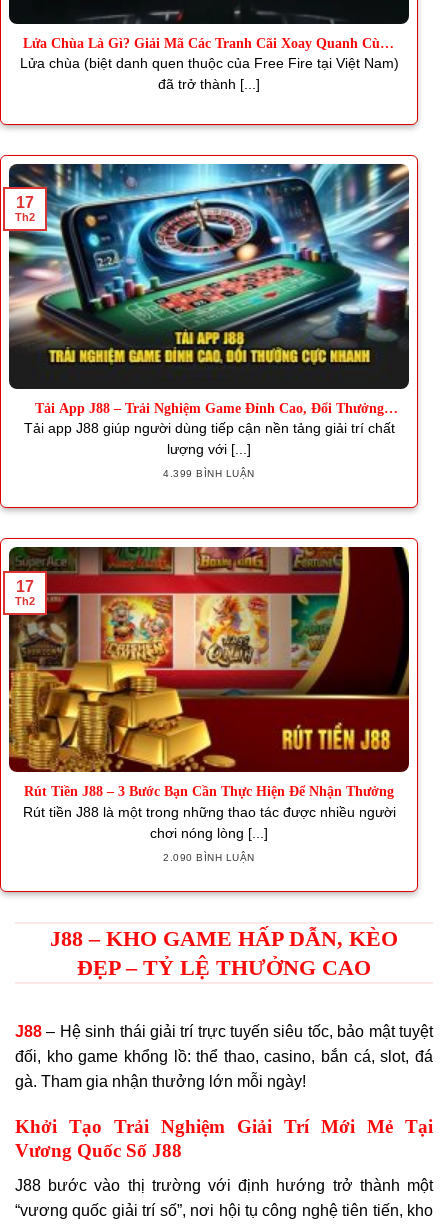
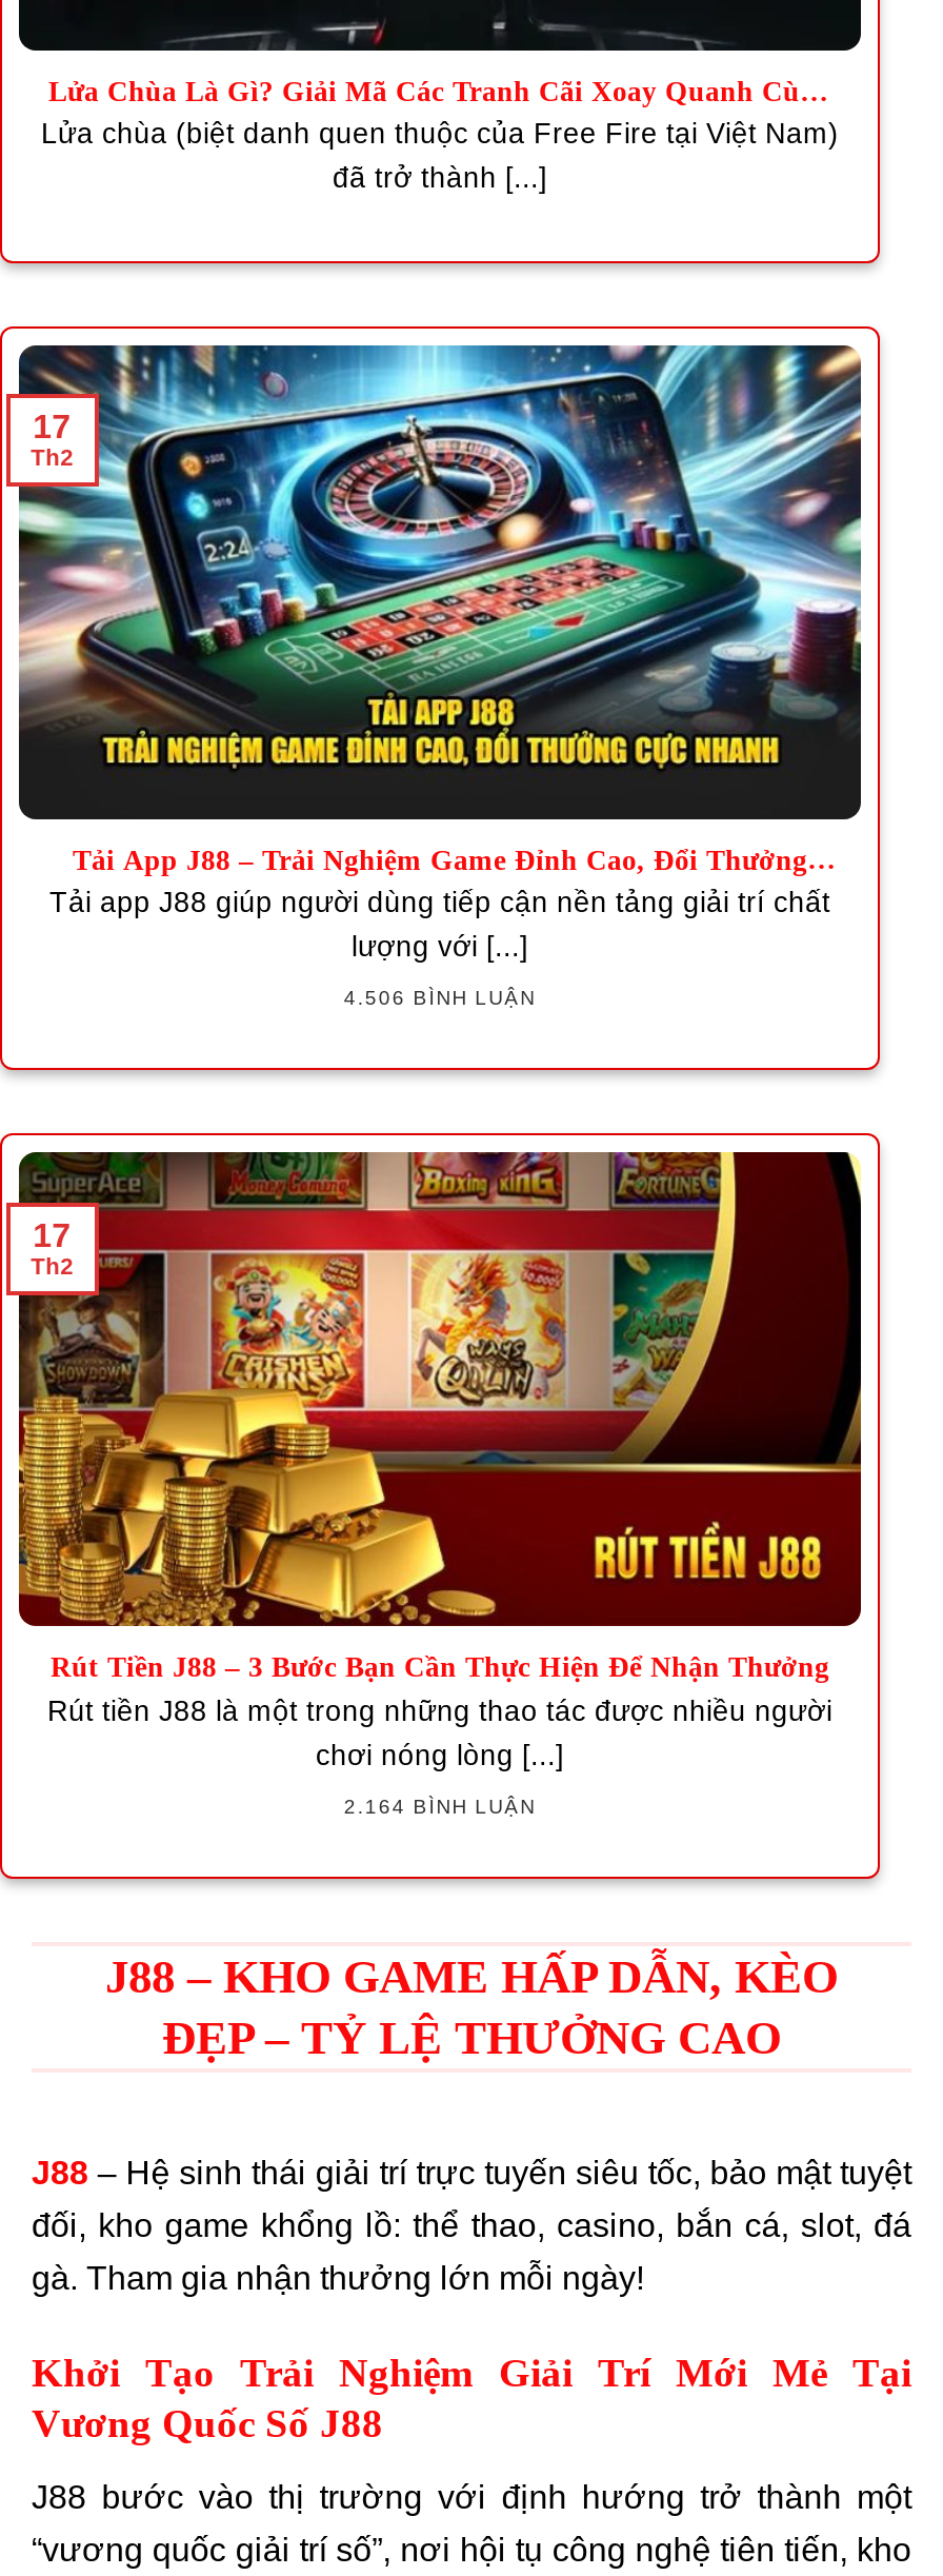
- 4.399 BÌNH LUẬN
+ 4.506 BÌNH LUẬN

- 2.090 BÌNH LUẬN
+ 2.164 BÌNH LUẬN
